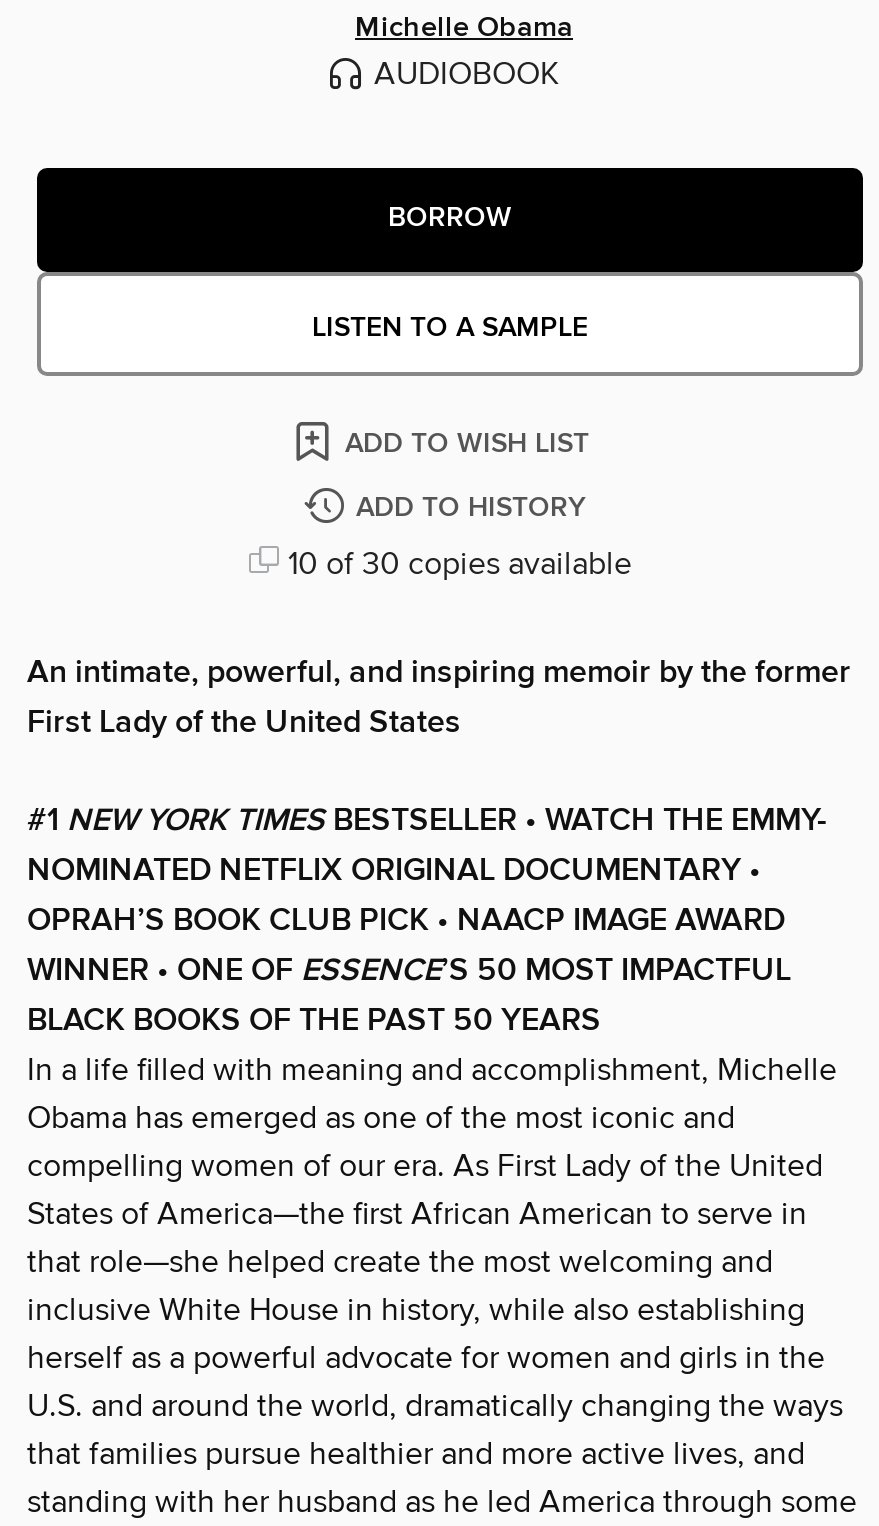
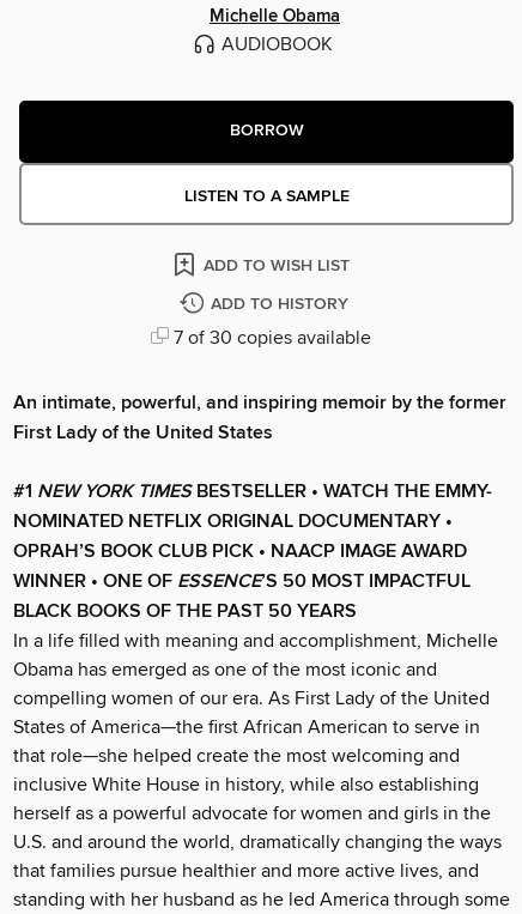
- 10 of 30 copies available
+ 7 of 30 copies available
